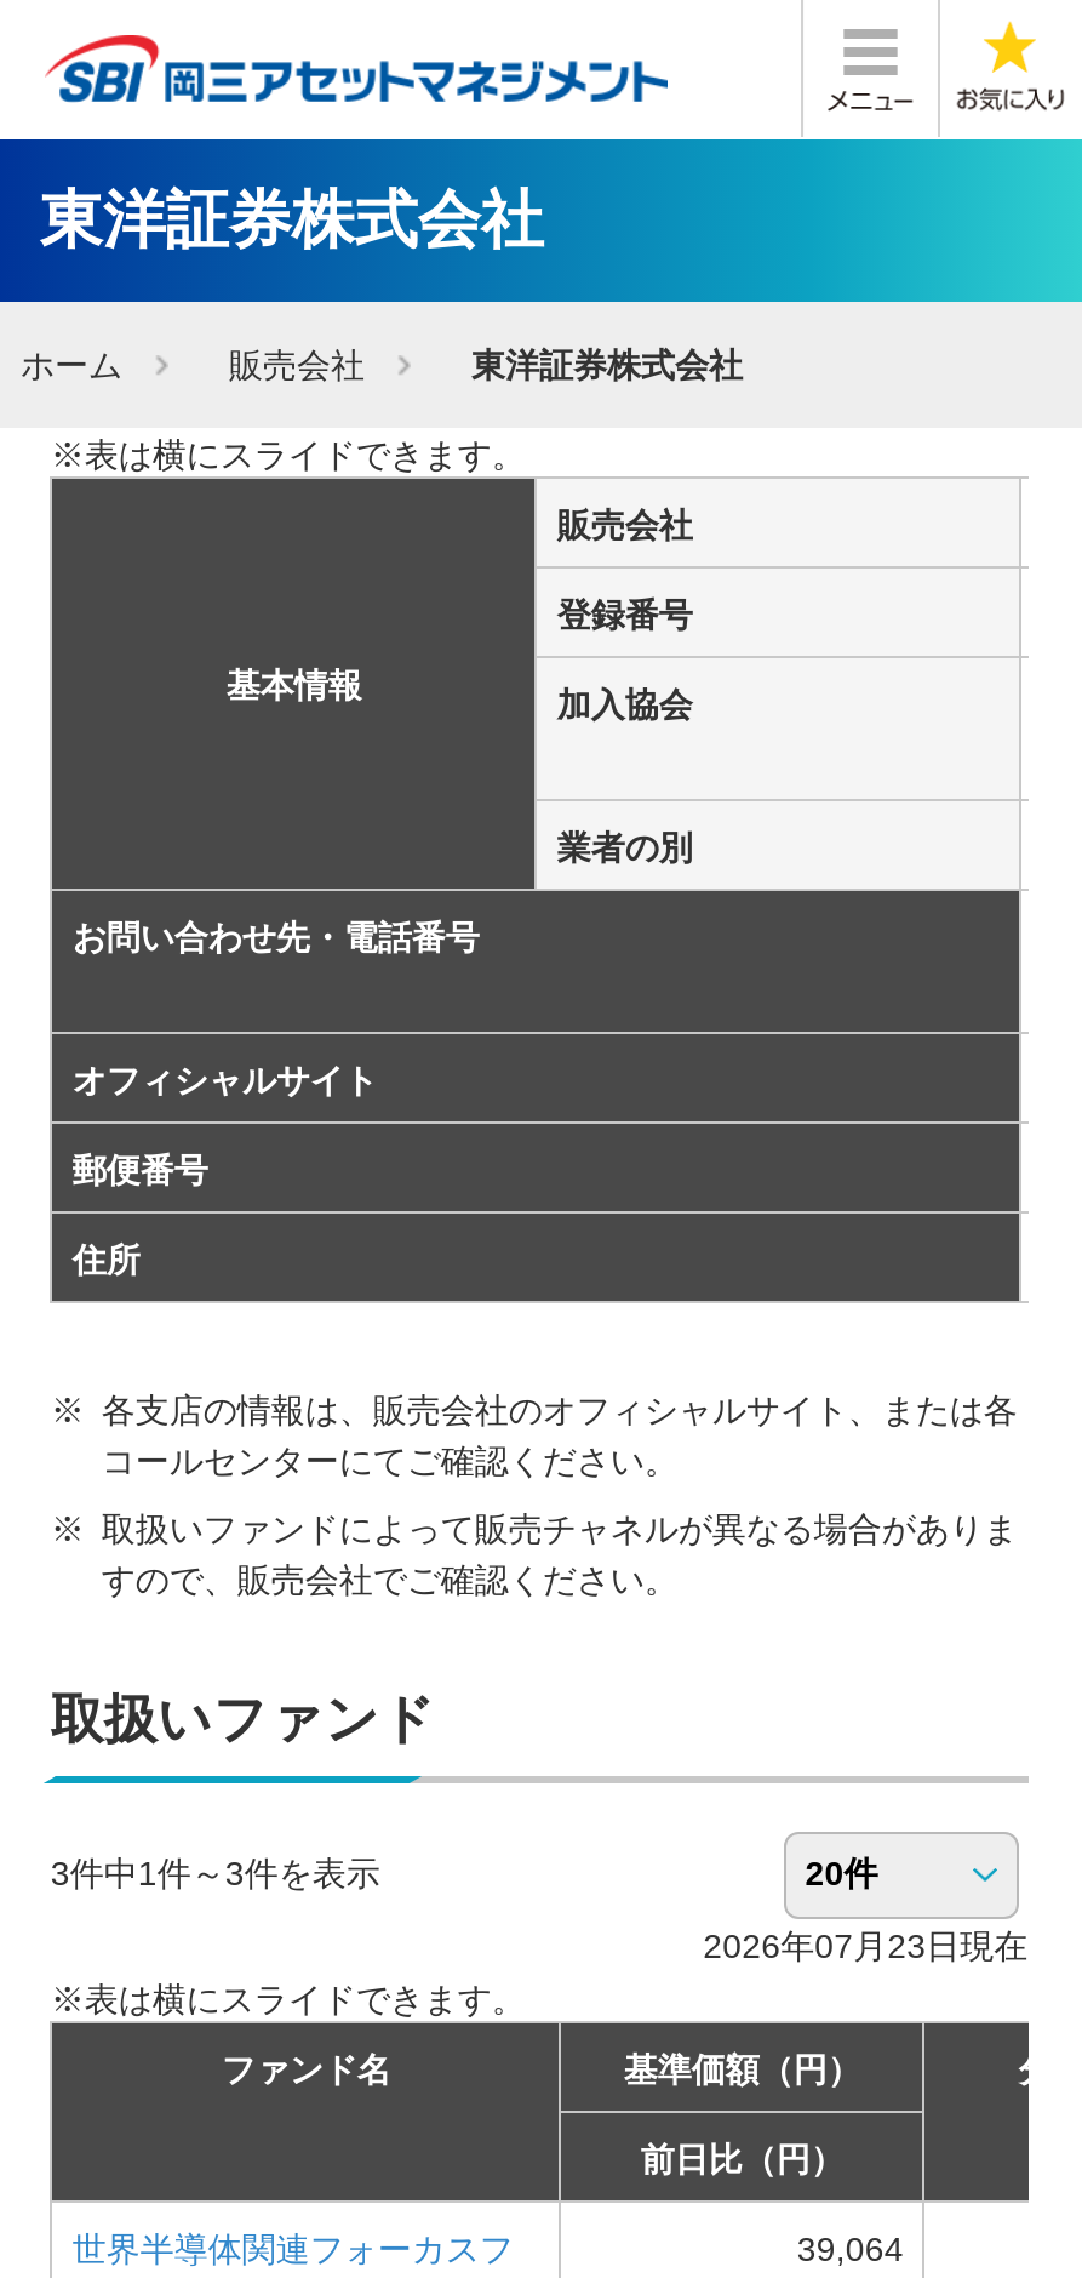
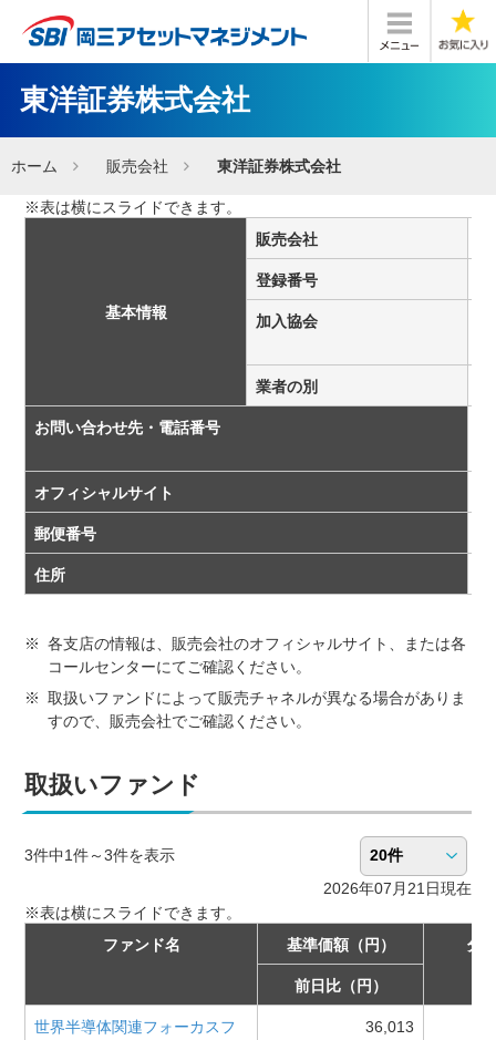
- 2026年07月23日現在
+ 2026年07月21日現在

- 39,064
+ 36,013
